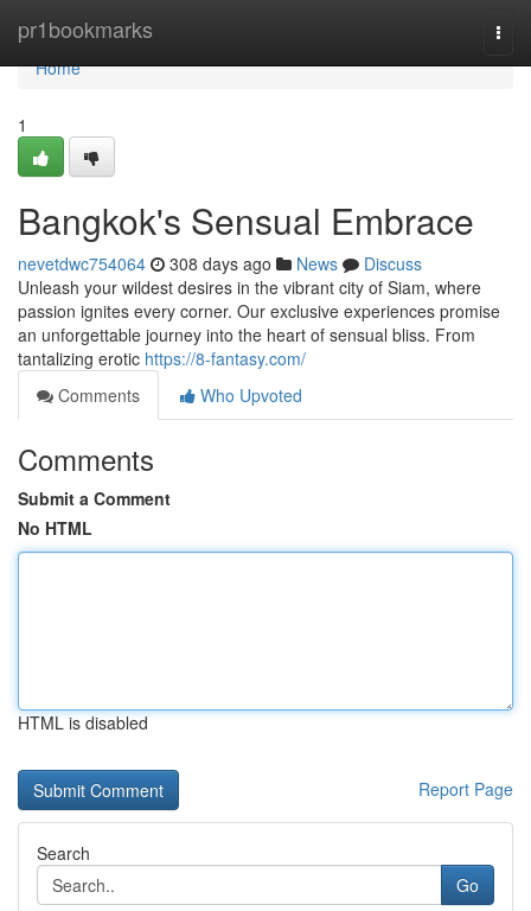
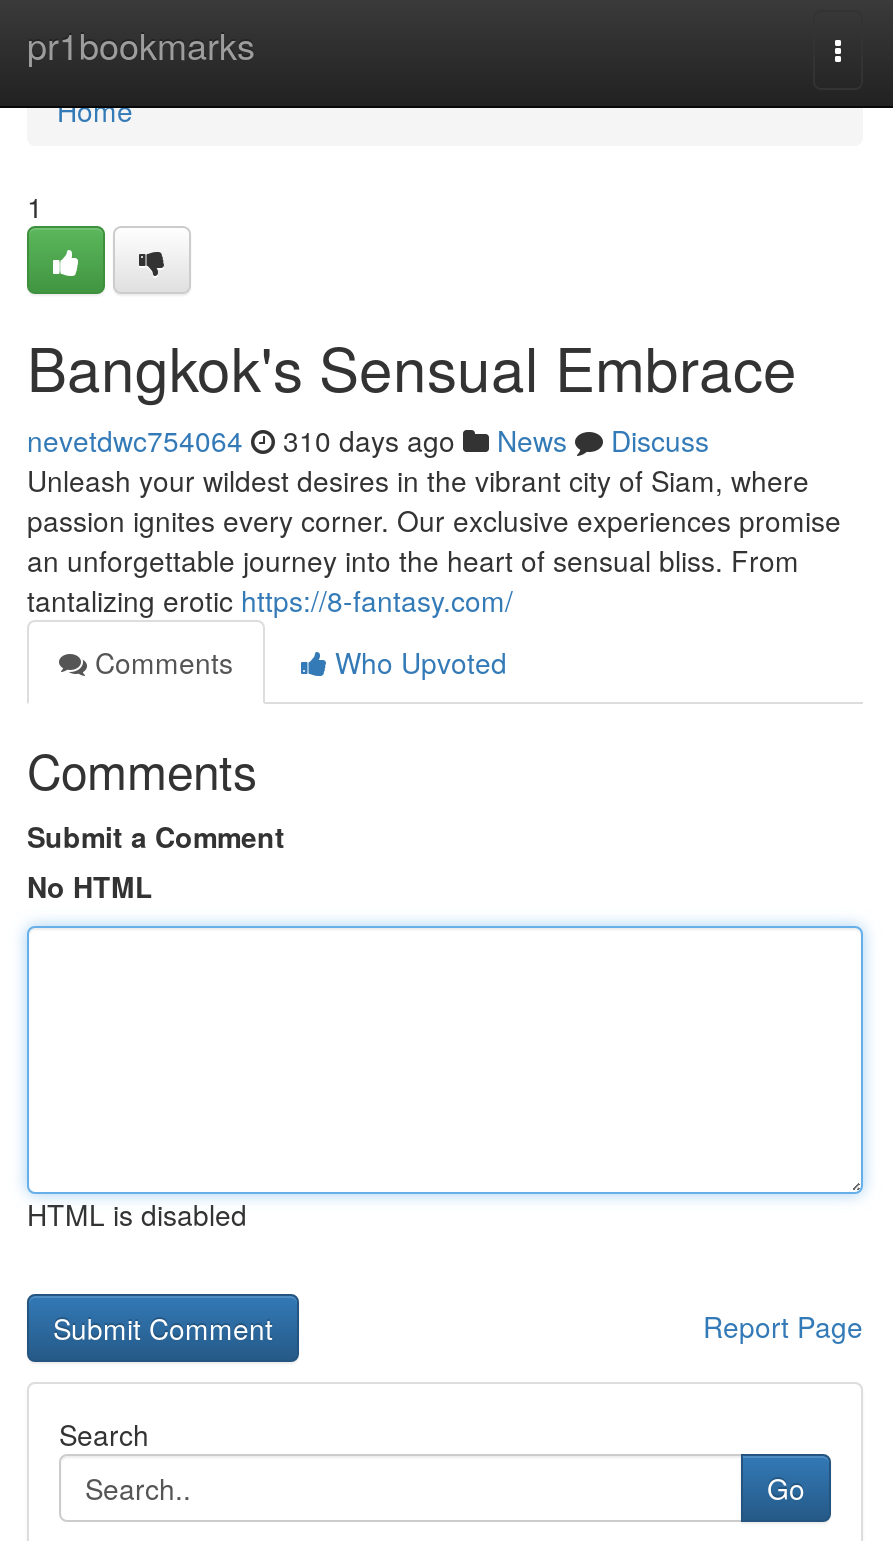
- nevetdwc754064 308 days ago News Discuss
+ nevetdwc754064 310 days ago News Discuss
